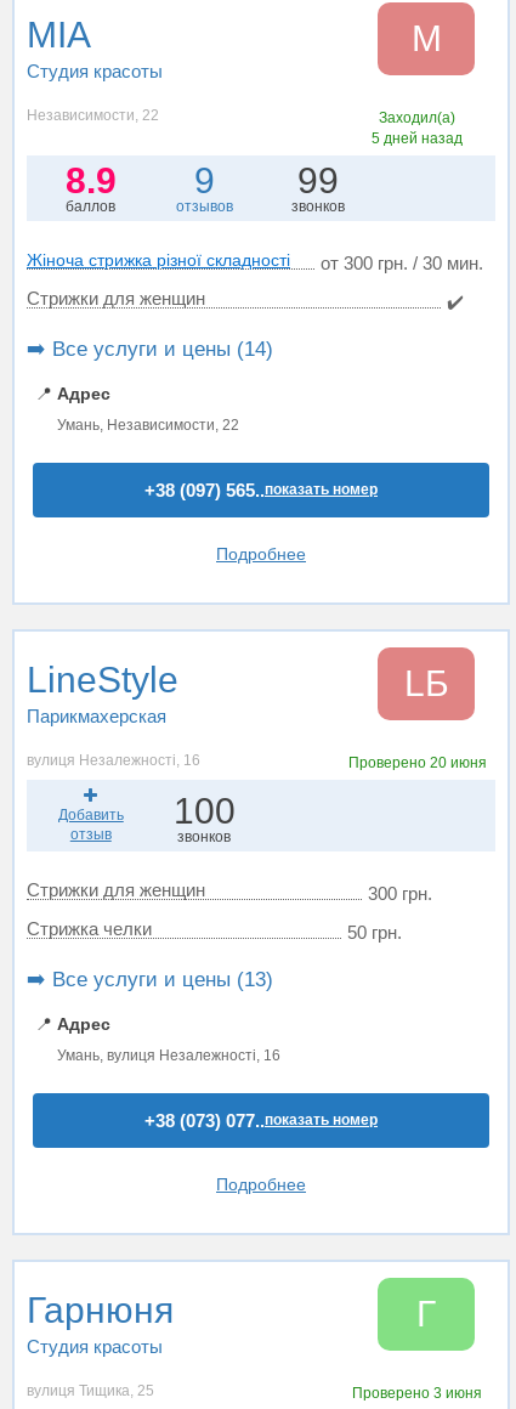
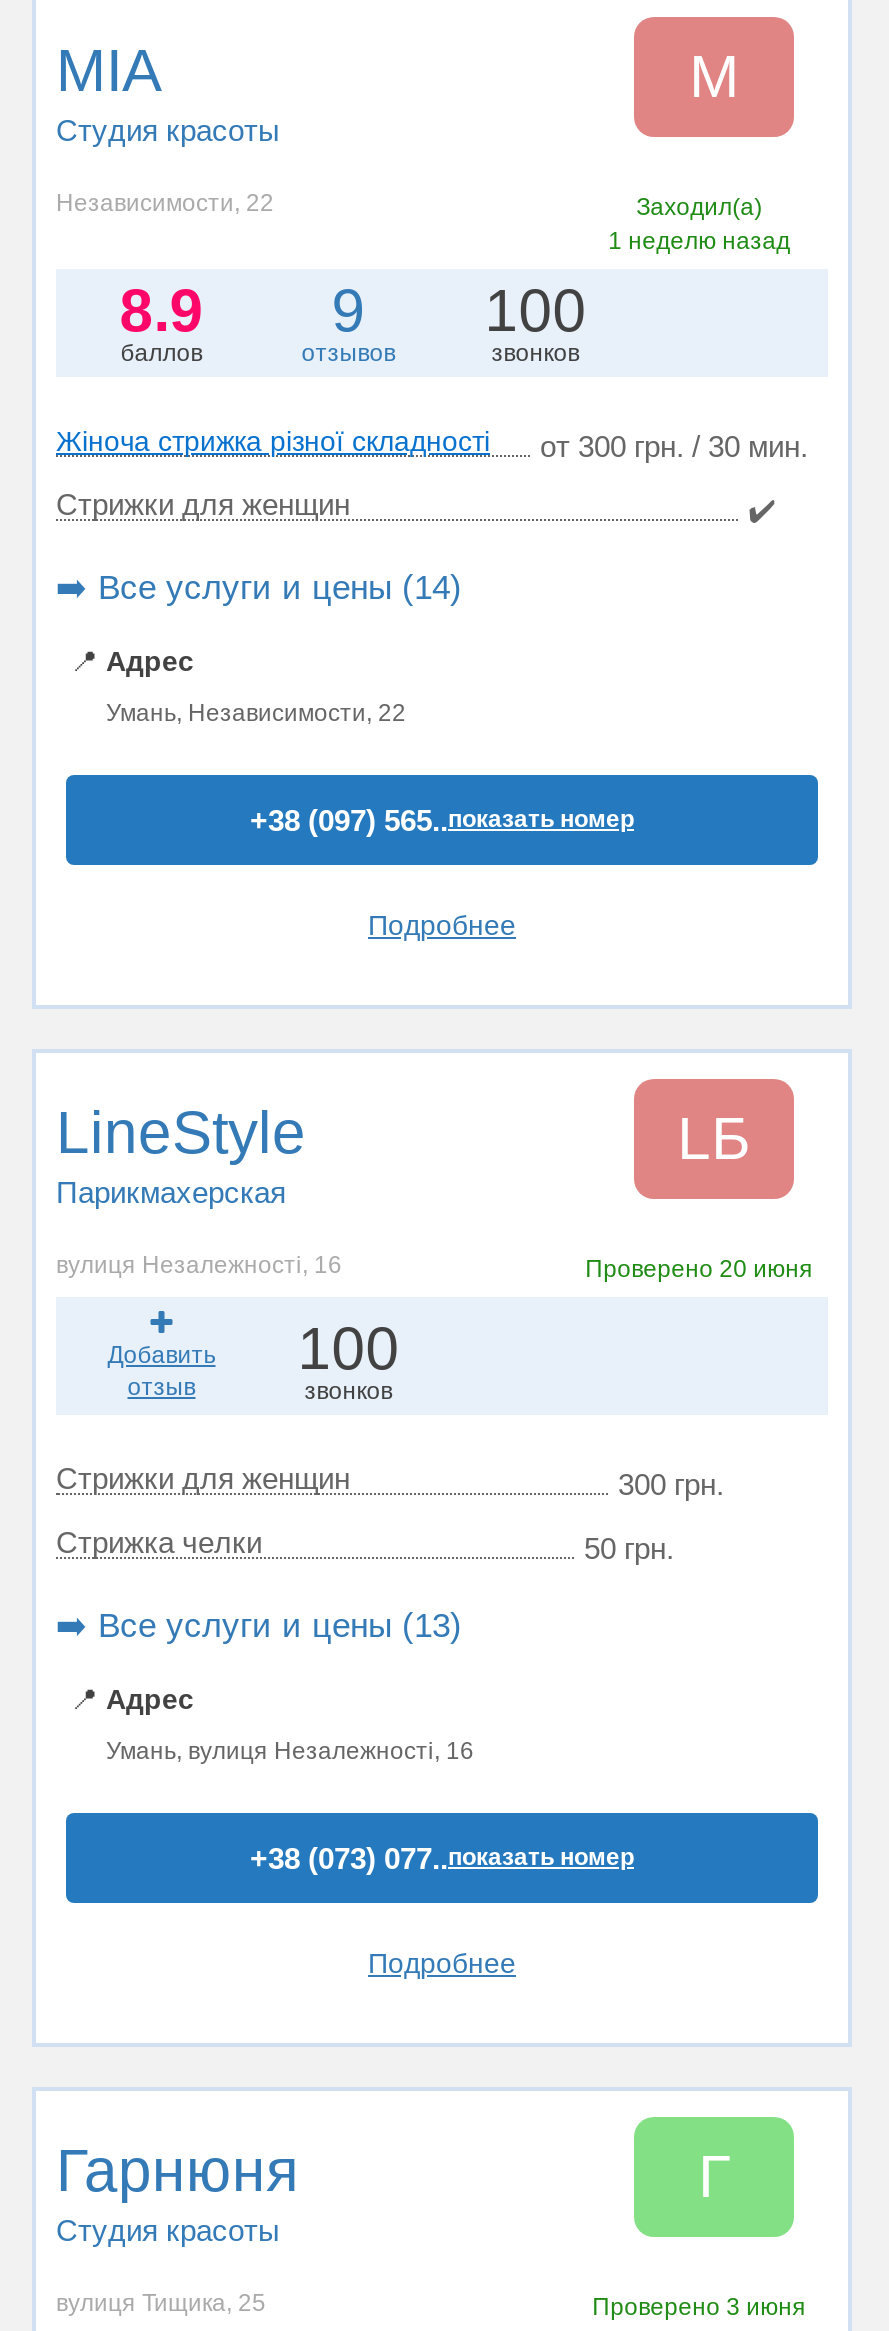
- 5 дней назад
+ 1 неделю назад

- 99
+ 100
